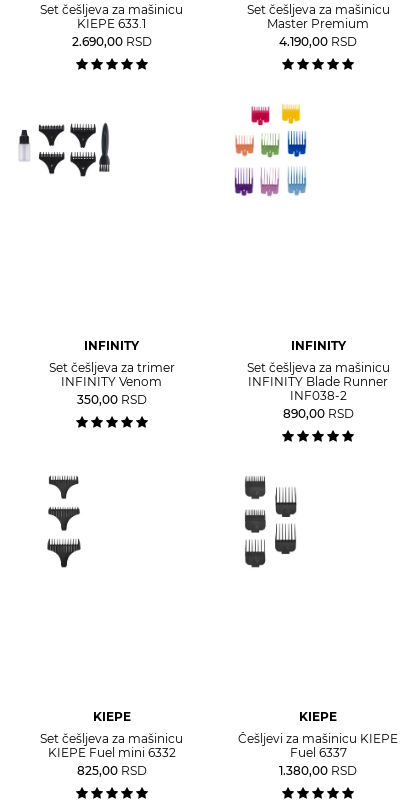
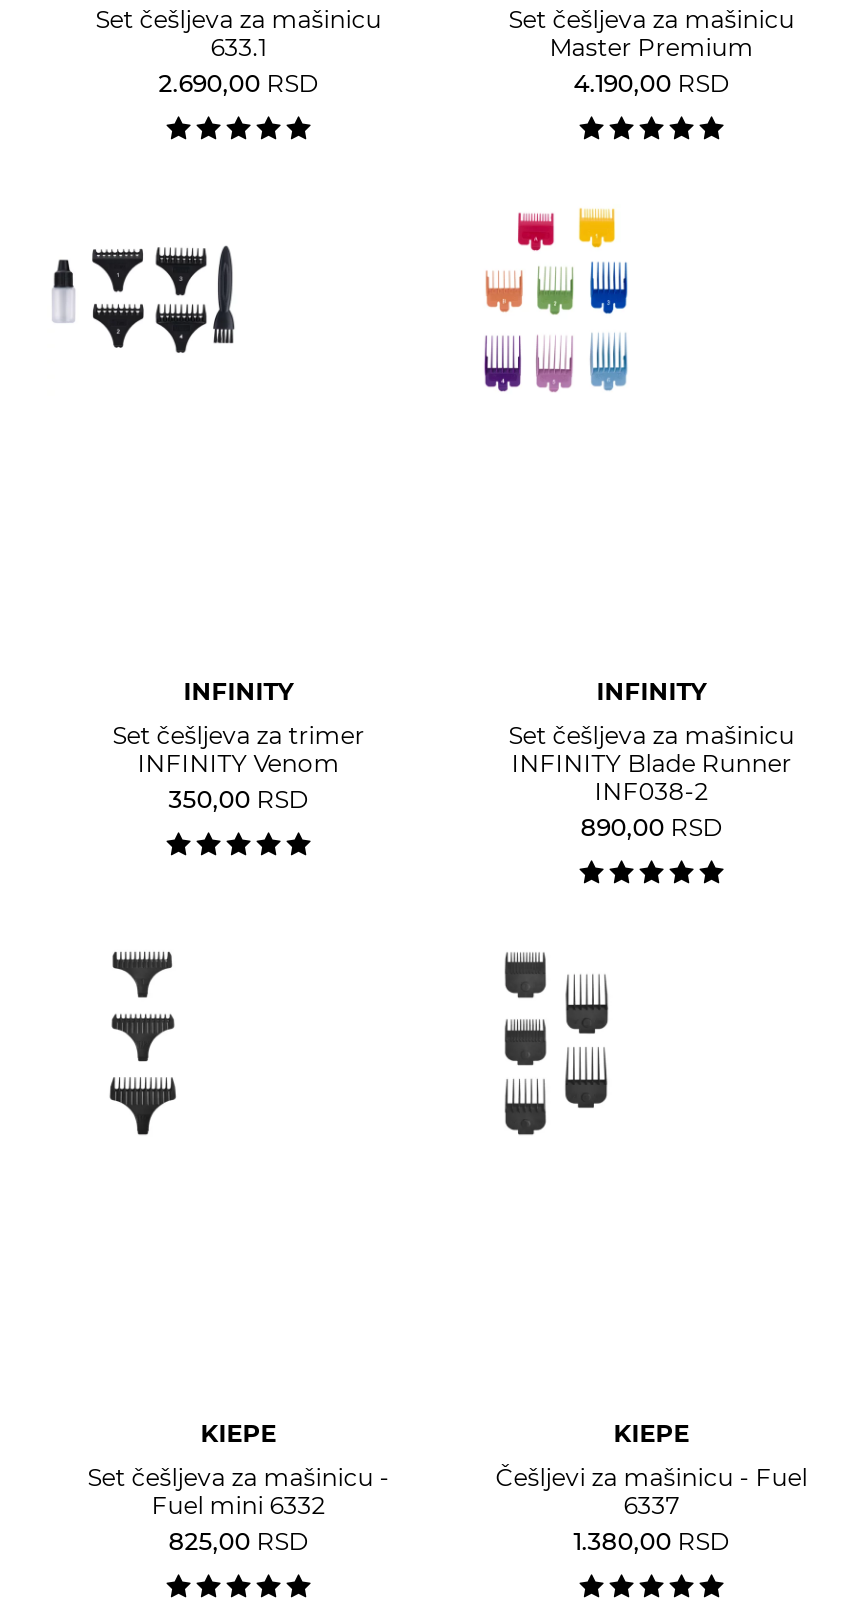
- KIEPE 633.1
+ 633.1

- Set češljeva za mašinicu
- KIEPE Fuel mini 6332
+ Set češljeva za mašinicu -
+ Fuel mini 6332

- Češljevi za mašinicu KIEPE
- Fuel 6337
+ Češljevi za mašinicu - Fuel
+ 6337
